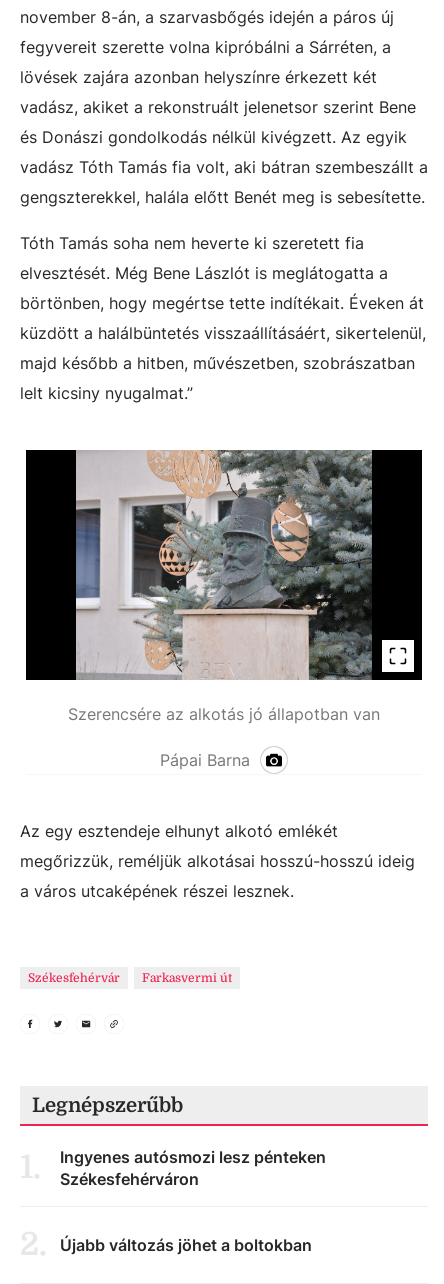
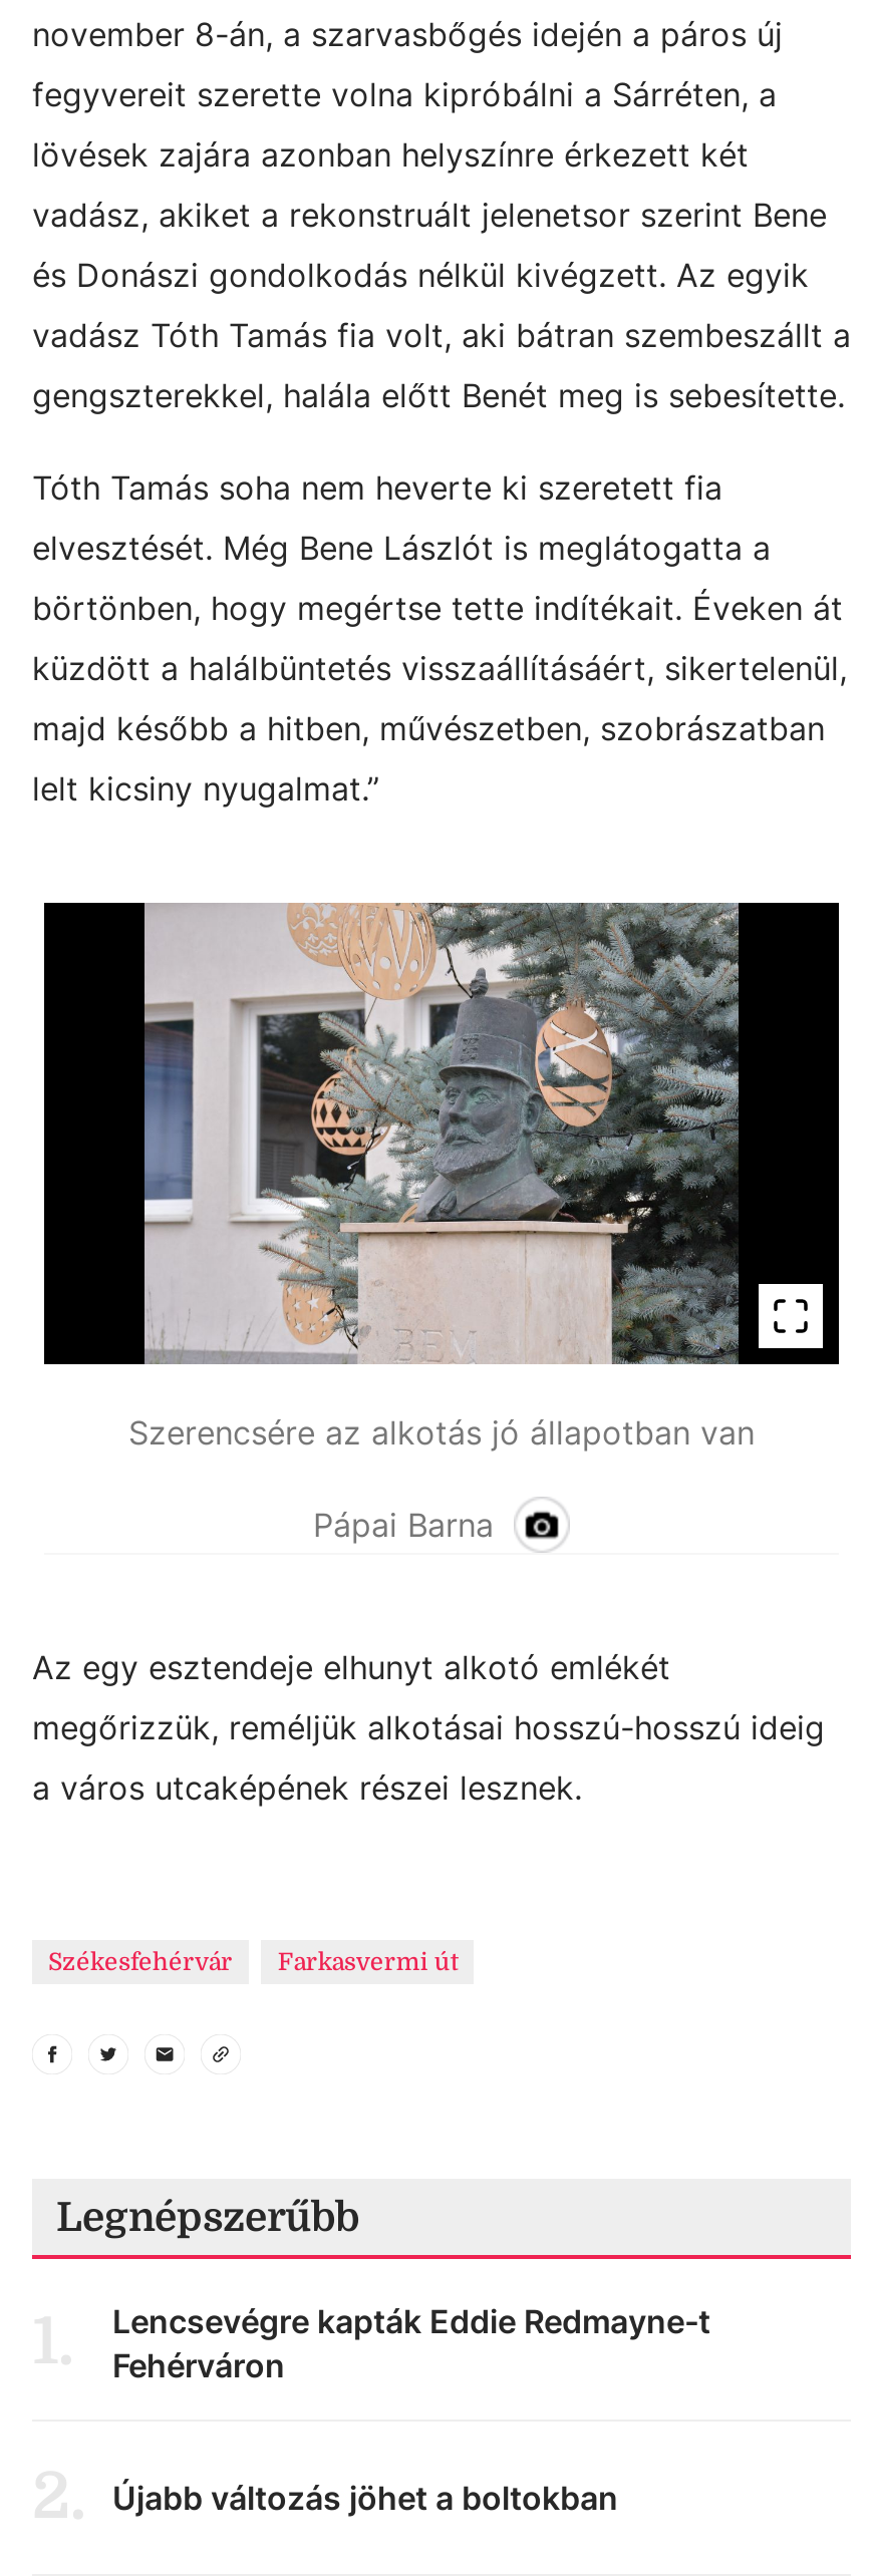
- Ingyenes autósmozi lesz pénteken
- Székesfehérváron
+ Lencsevégre kapták Eddie Redmayne-t
+ Fehérváron
